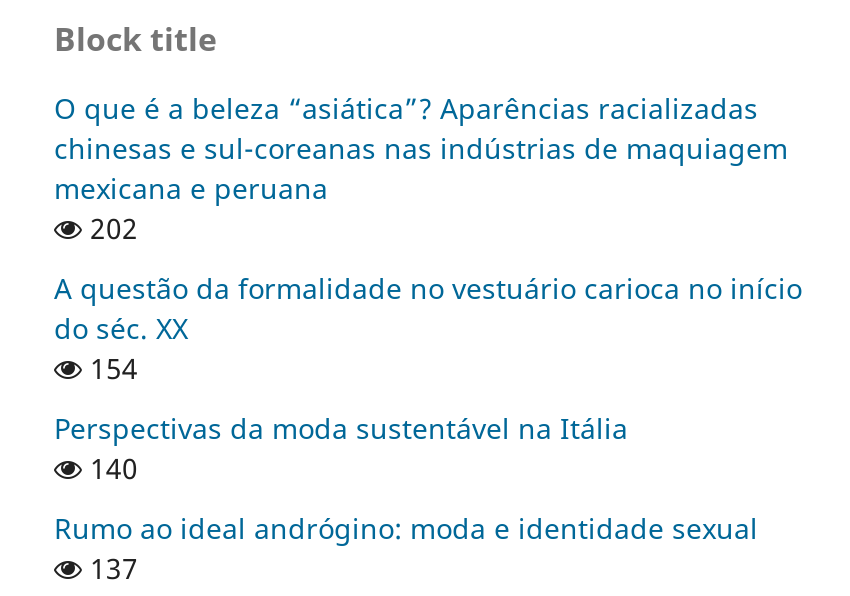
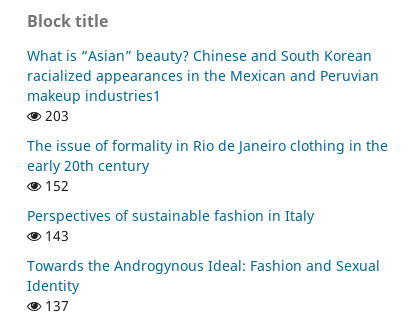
- O que é a beleza “asiática”? Aparências racializadas
- chinesas e sul-coreanas nas indústrias de maquiagem
- mexicana e peruana
- 202
+ What is “Asian” beauty? Chinese and South Korean
+ racialized appearances in the Mexican and Peruvian
+ makeup industries1
+ 203

- A questão da formalidade no vestuário carioca no início
- do séc. XX
- 154
+ The issue of formality in Rio de Janeiro clothing in the
+ early 20th century
+ 152

- Perspectivas da moda sustentável na Itália
- 140
+ Perspectives of sustainable fashion in Italy
+ 143

- Rumo ao ideal andrógino: moda e identidade sexual
+ Towards the Androgynous Ideal: Fashion and Sexual
+ Identity
